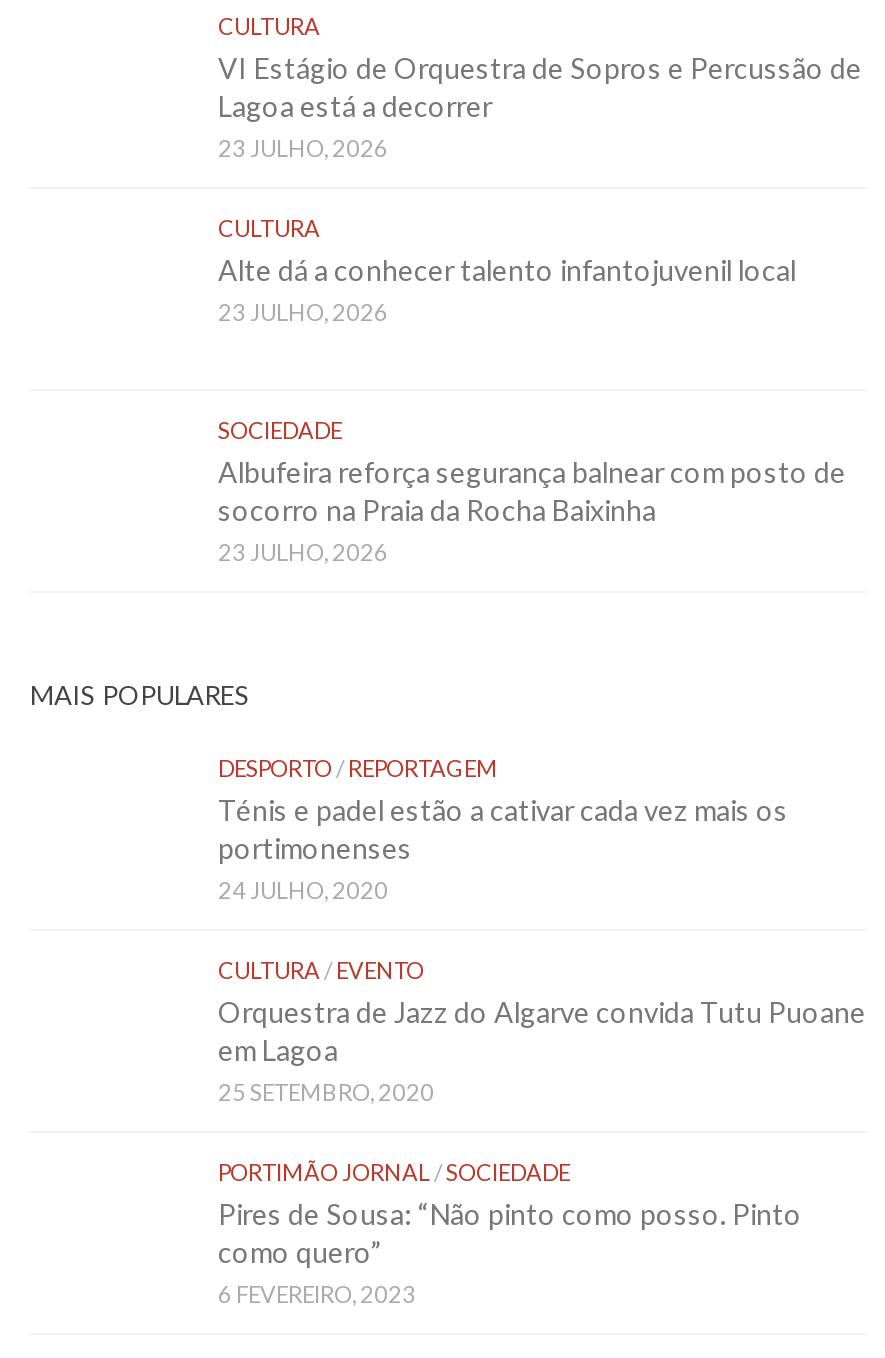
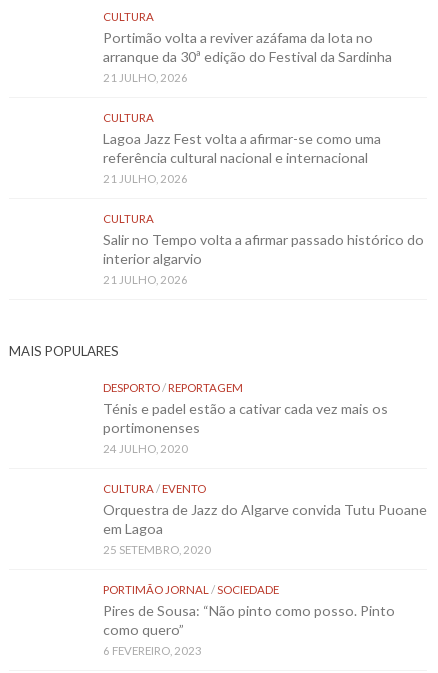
- VI Estágio de Orquestra de Sopros e Percussão de
- Lagoa está a decorrer
- 23 JULHO, 2026
+ Portimão volta a reviver azáfama da lota no
+ arranque da 30ª edição do Festival da Sardinha
+ 21 JULHO, 2026

- Alte dá a conhecer talento infantojuvenil local
- 23 JULHO, 2026
+ Lagoa Jazz Fest volta a afirmar-se como uma
+ referência cultural nacional e internacional
+ 21 JULHO, 2026

- SOCIEDADE
- Albufeira reforça segurança balnear com posto de
- socorro na Praia da Rocha Baixinha
- 23 JULHO, 2026
+ CULTURA
+ Salir no Tempo volta a afirmar passado histórico do
+ interior algarvio
+ 21 JULHO, 2026
